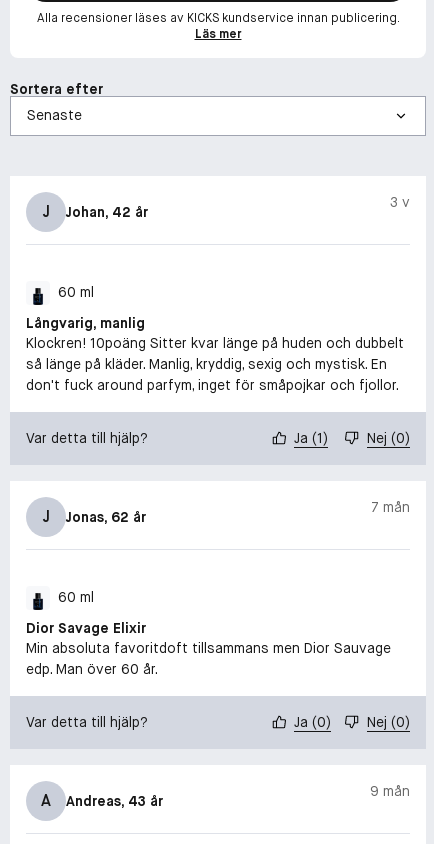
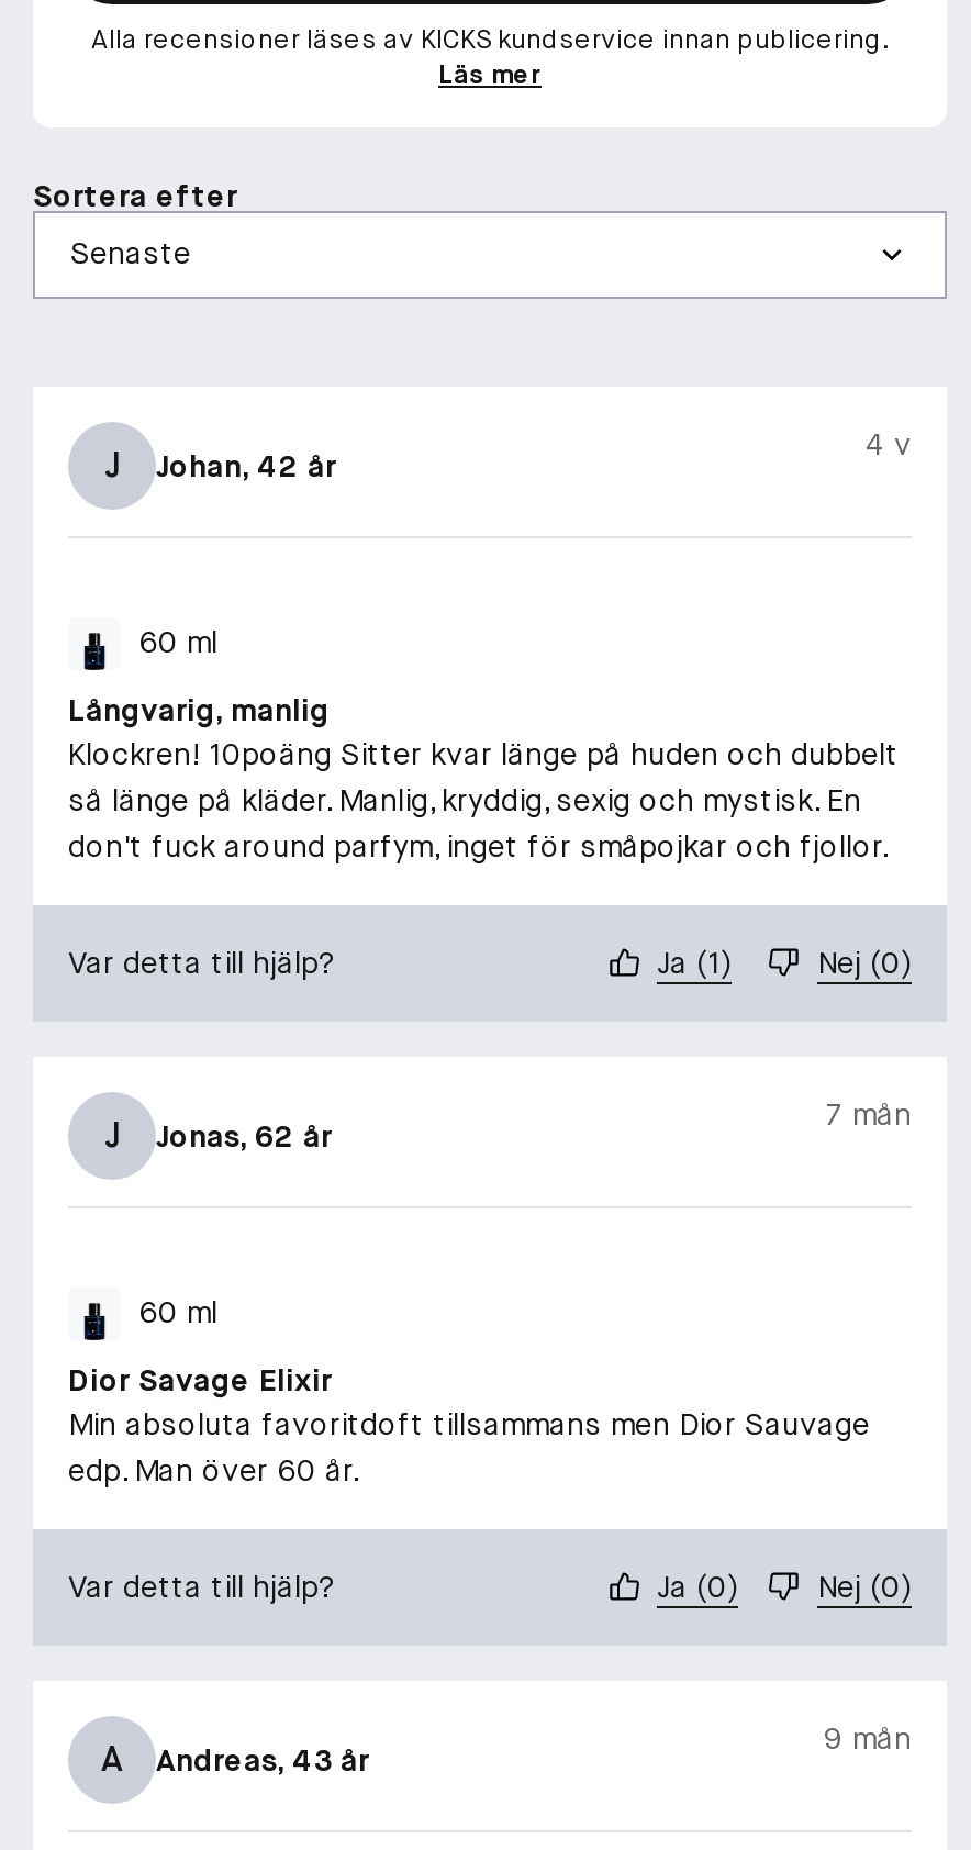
- 3 v
+ 4 v
